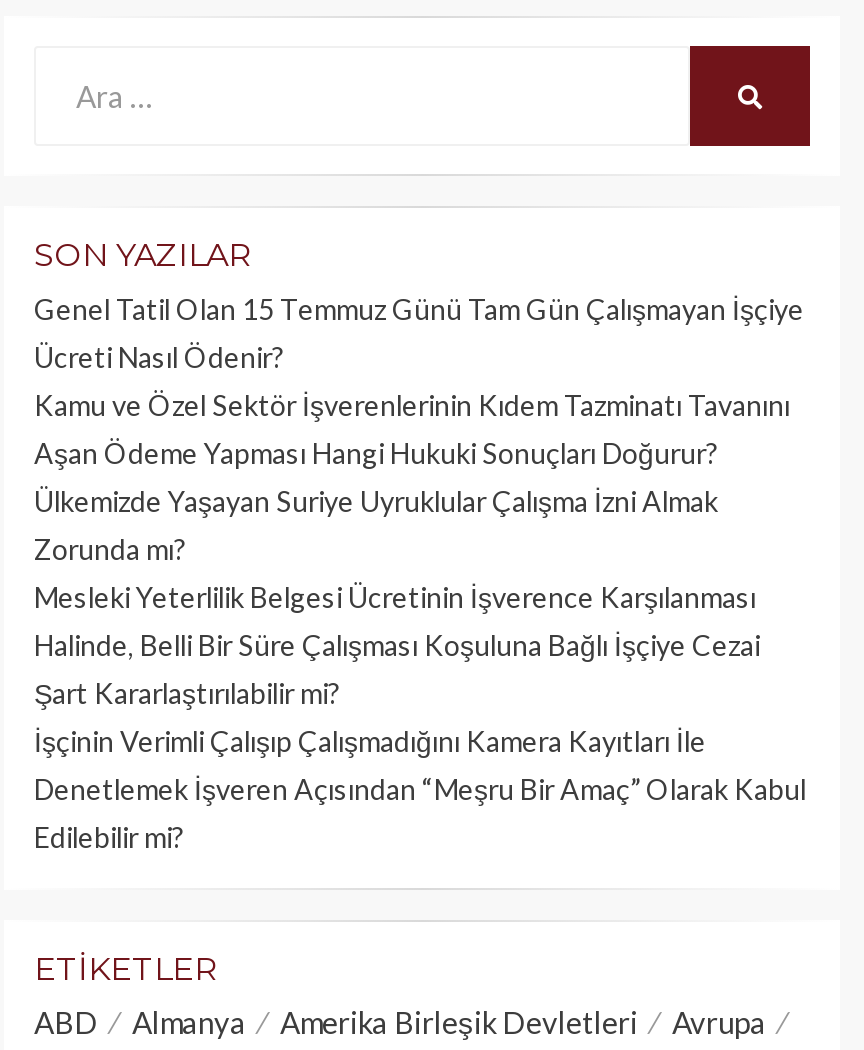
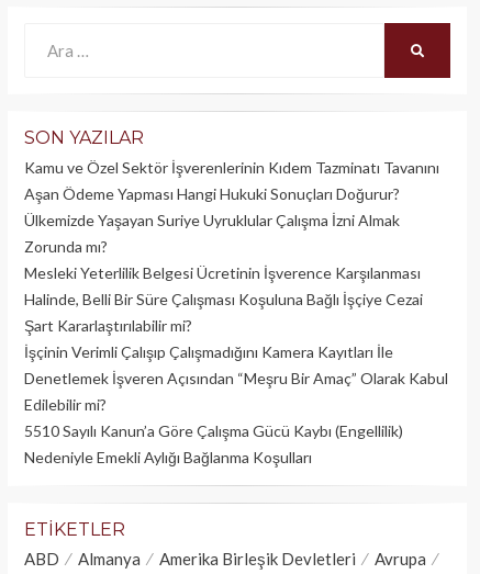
- Genel Tatil Olan 15 Temmuz Günü Tam Gün Çalışmayan İşçiye
- Ücreti Nasıl Ödenir?

moved up: Kamu ve Özel Sektör İşverenlerinin Kıdem Tazminatı Tavanını | Aşan Ödeme Yapması Hangi Hukuki Sonuçları Doğurur? | Ülkemizde Yaşayan Suriye Uyruklular Çalışma İzni Almak | ... | Denetlemek İşveren Açısından “Meşru Bir Amaç” Olarak Kabul | Edilebilir mi?

+ 5510 Sayılı Kanun’a Göre Çalışma Gücü Kaybı (Engellilik)
+ Nedeniyle Emekli Aylığı Bağlanma Koşulları
